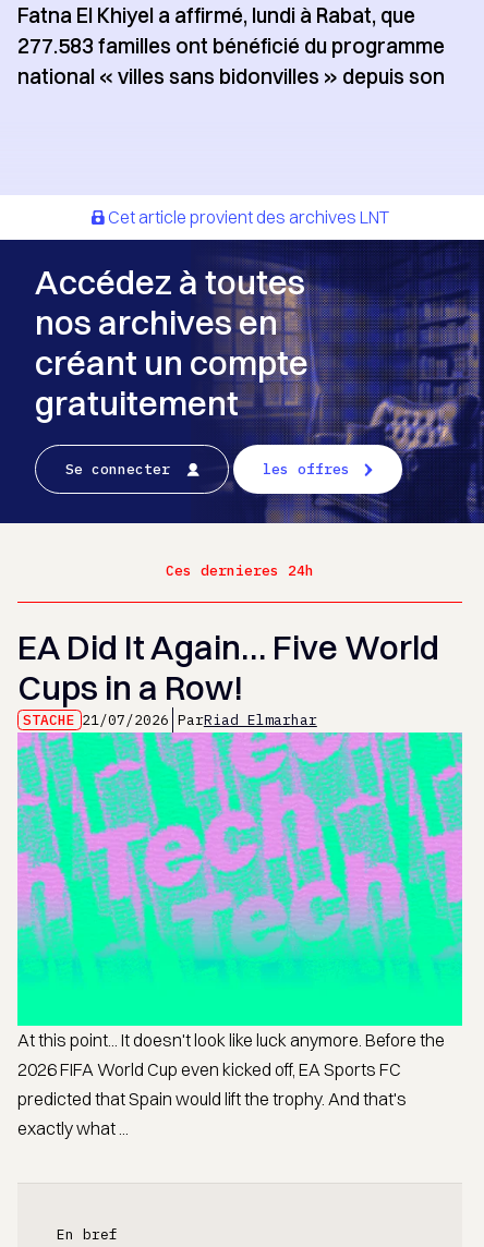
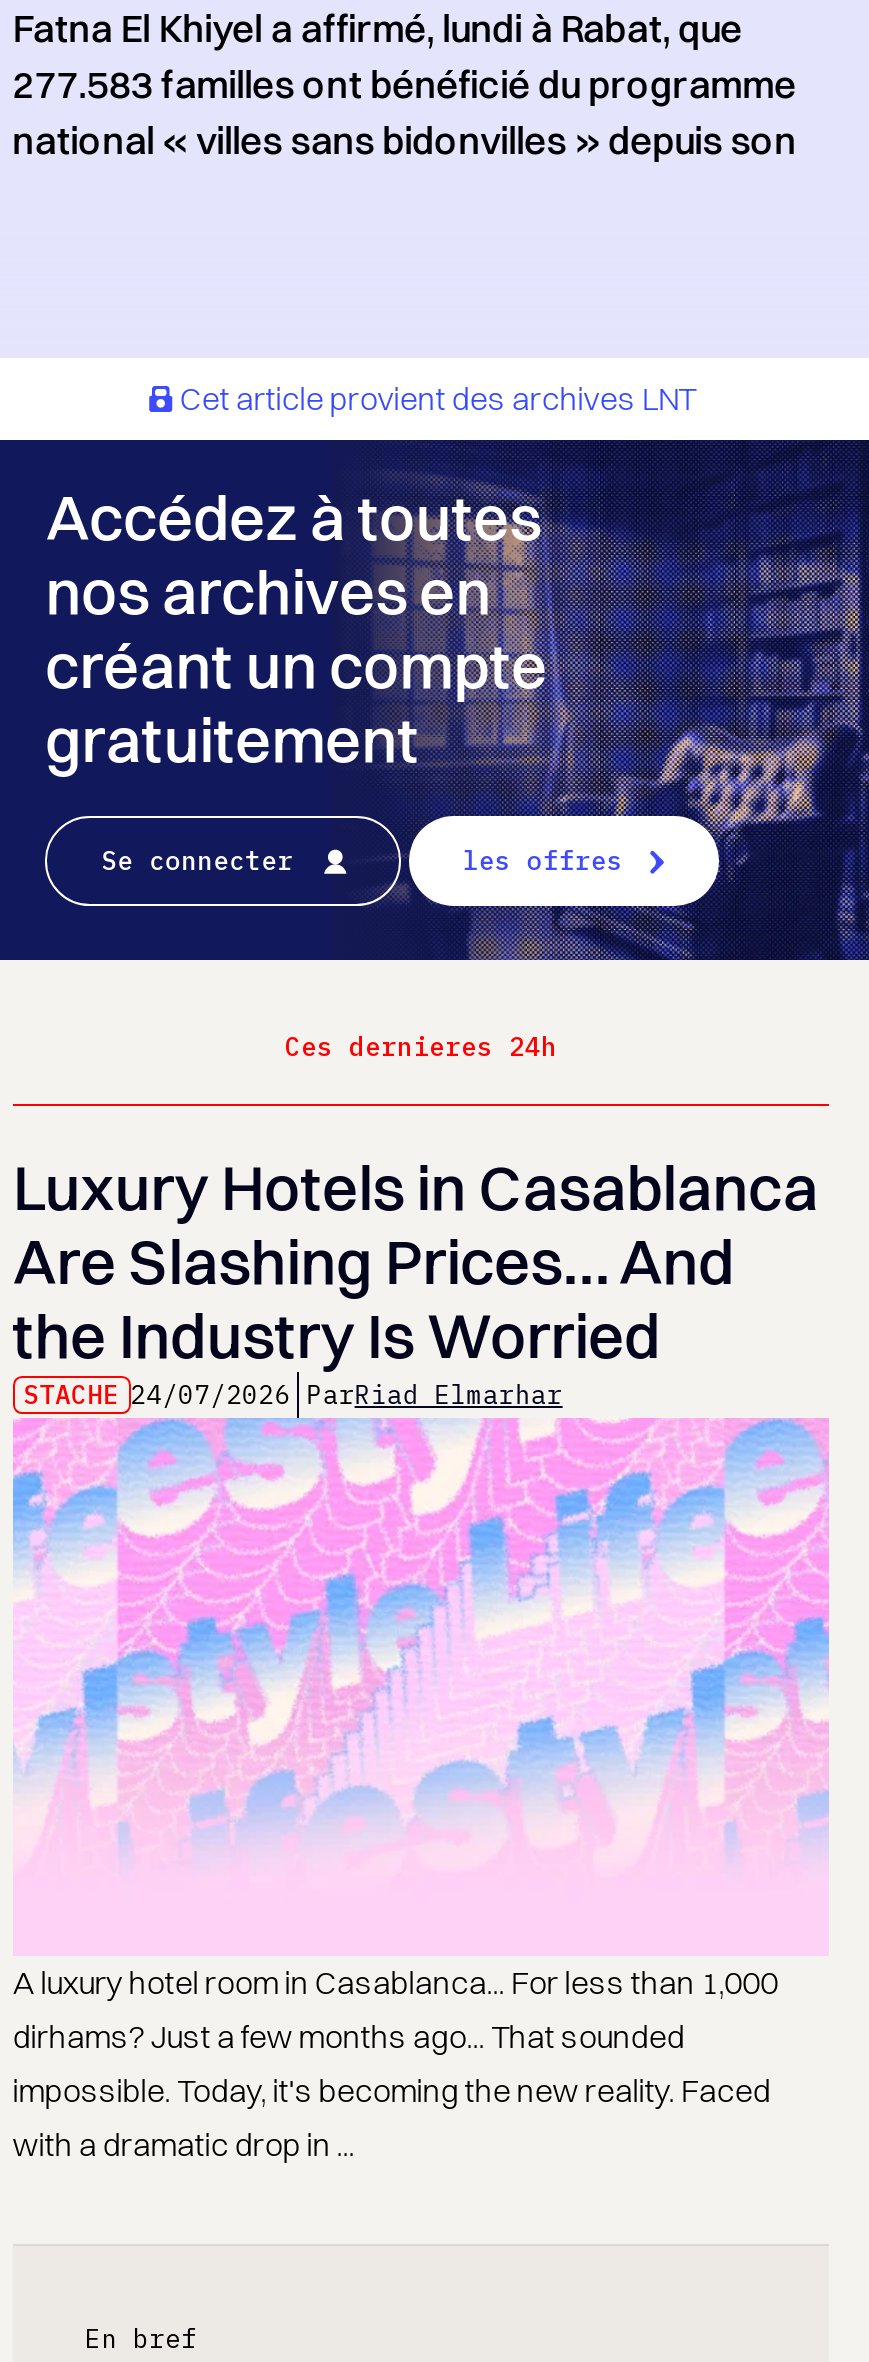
- EA Did It Again… Five World
- Cups in a Row!
- STACHE 21/07/2026 ParRiad Elmarhar
+ Luxury Hotels in Casablanca
+ Are Slashing Prices… And
+ the Industry Is Worried
+ STACHE 24/07/2026 ParRiad Elmarhar

- [image]
- At this point... It doesn't look like luck anymore. Before the
- 2026 FIFA World Cup even kicked off, EA Sports FC
- predicted that Spain would lift the trophy. And that's
- exactly what ...
+ [image]
+ A luxury hotel room in Casablanca... For less than 1,000
+ dirhams? Just a few months ago... That sounded
+ impossible. Today, it's becoming the new reality. Faced
+ with a dramatic drop in ...
